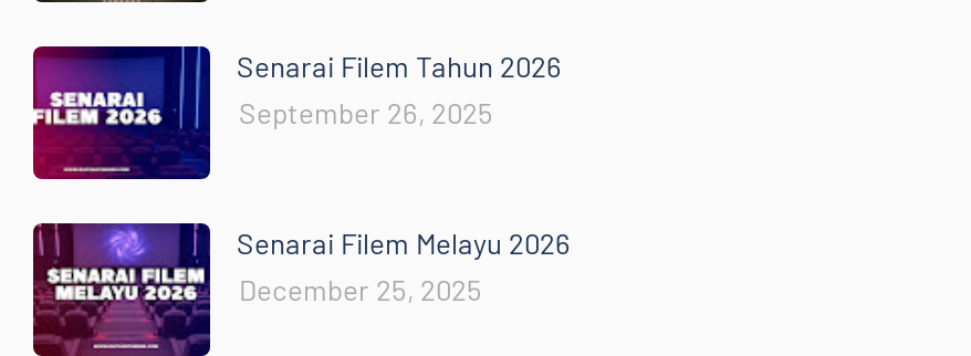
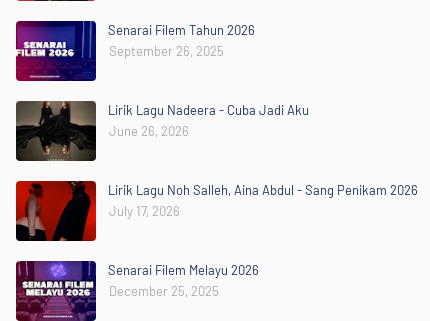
+ [image]
+ Lirik Lagu Noh Salleh, Aina Abdul - Sang Penikam 2026
+ July 17, 2026

+ [image]
+ Lirik Lagu Nadeera - Cuba Jadi Aku
+ June 26, 2026
